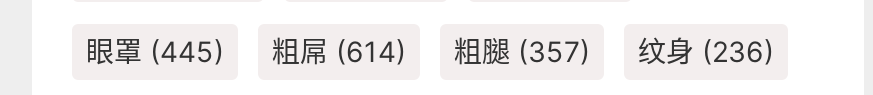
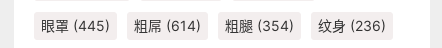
- 眼罩(445) 粗屌(614) 粗腿(357) 纹身(236)
+ 眼罩(445) 粗屌(614) 粗腿(354) 纹身(236)
